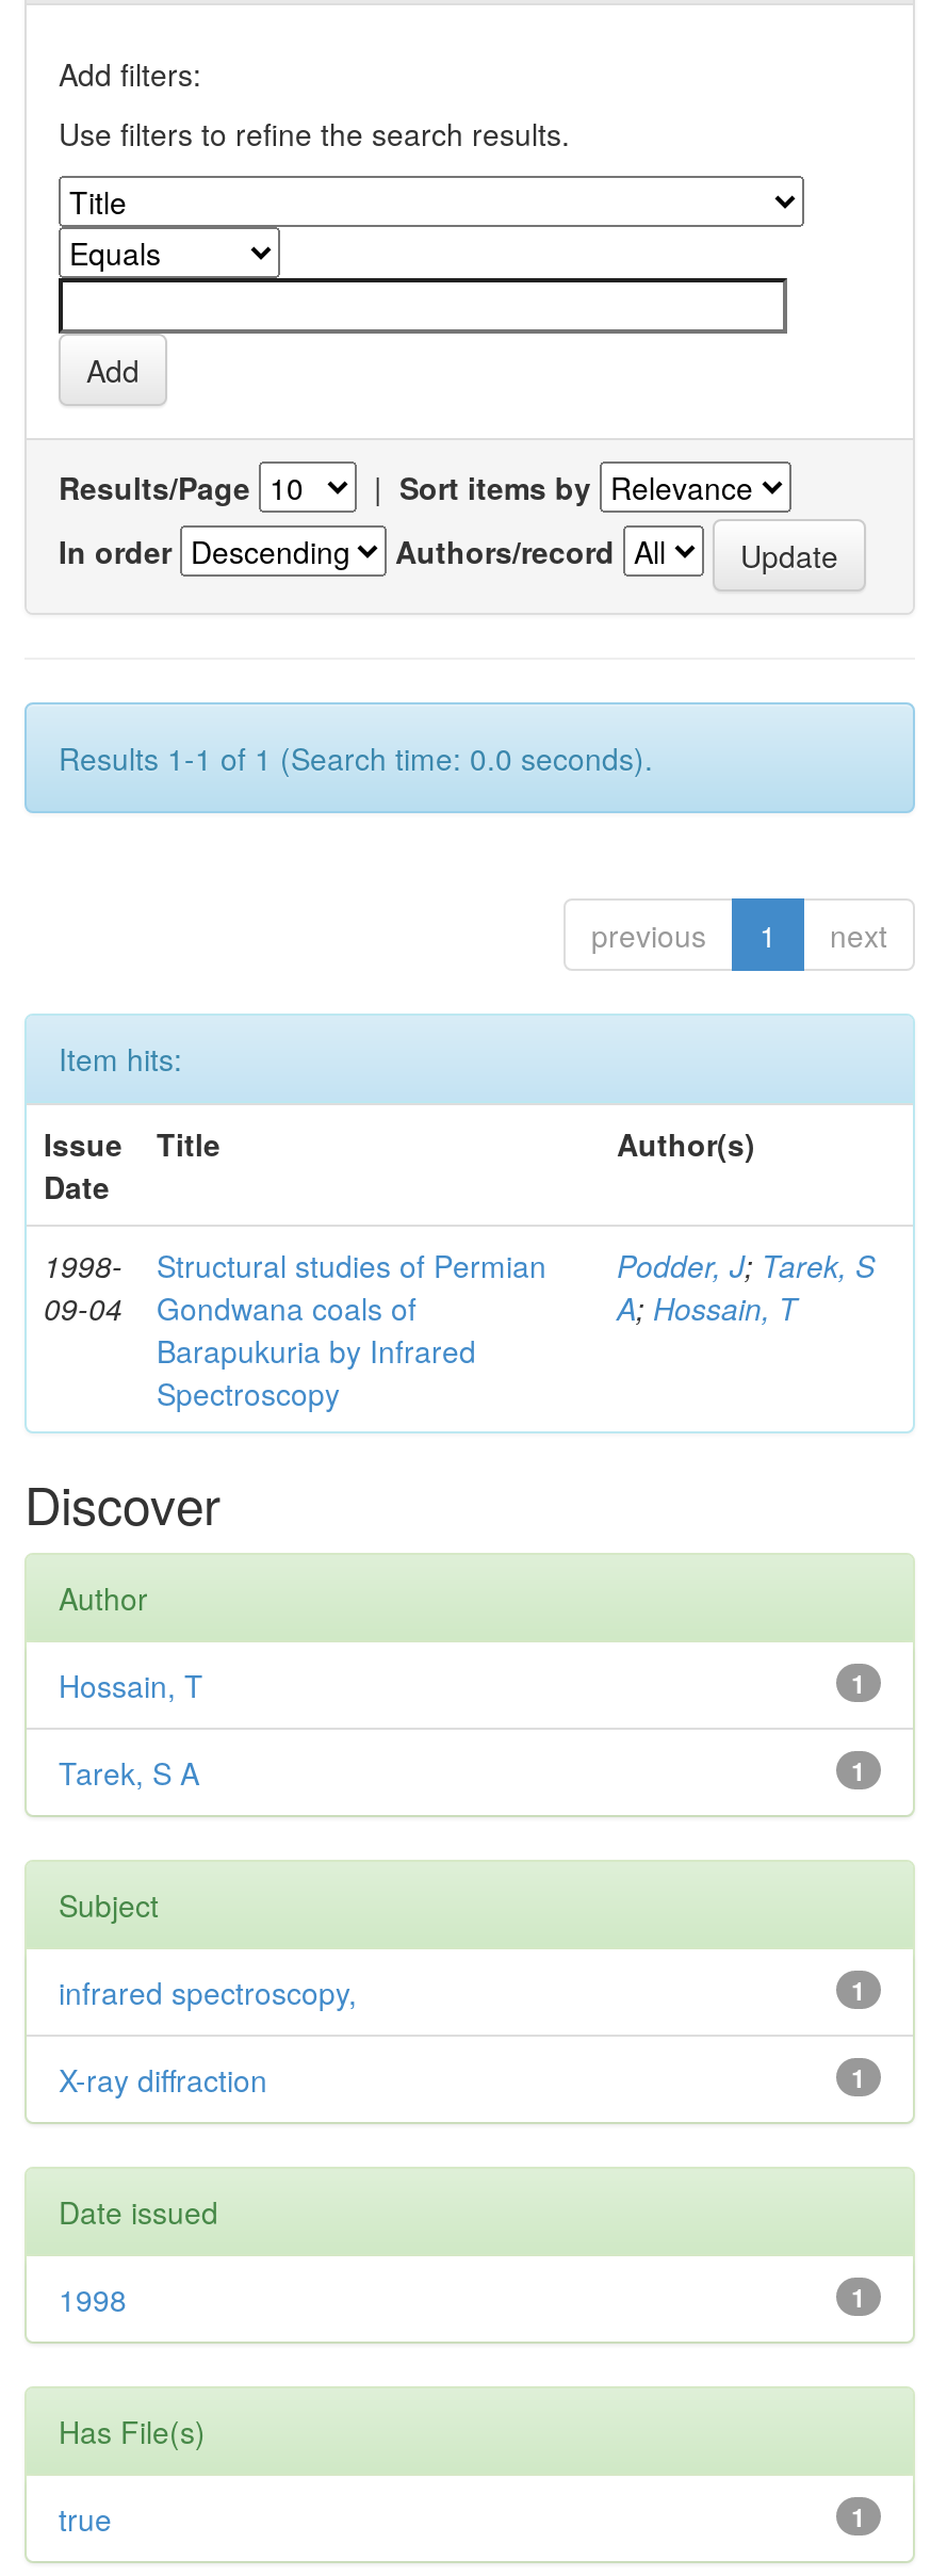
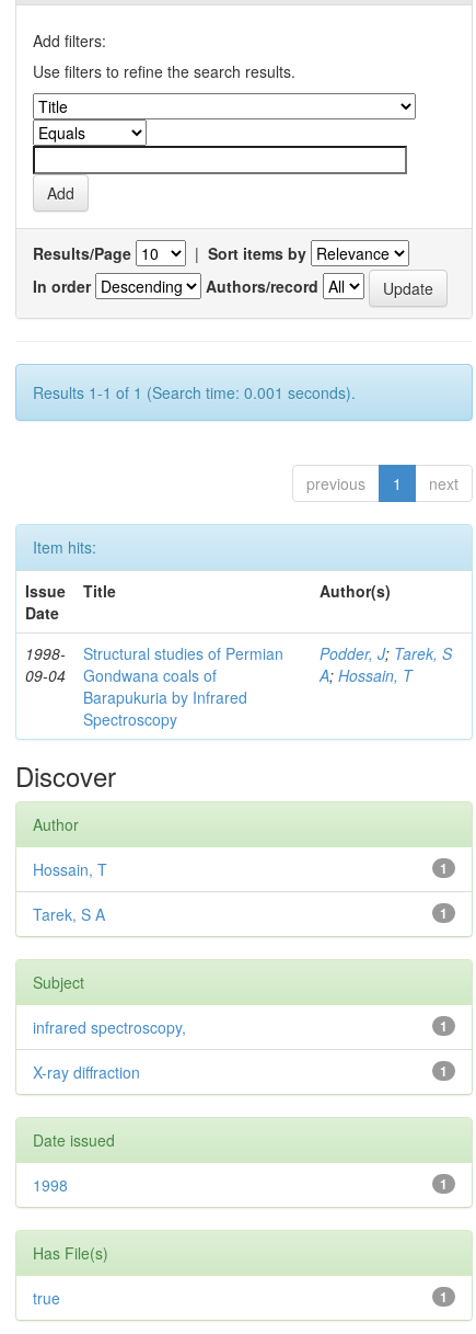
- Results 1-1 of 1 (Search time: 0.0 seconds).
+ Results 1-1 of 1 (Search time: 0.001 seconds).
